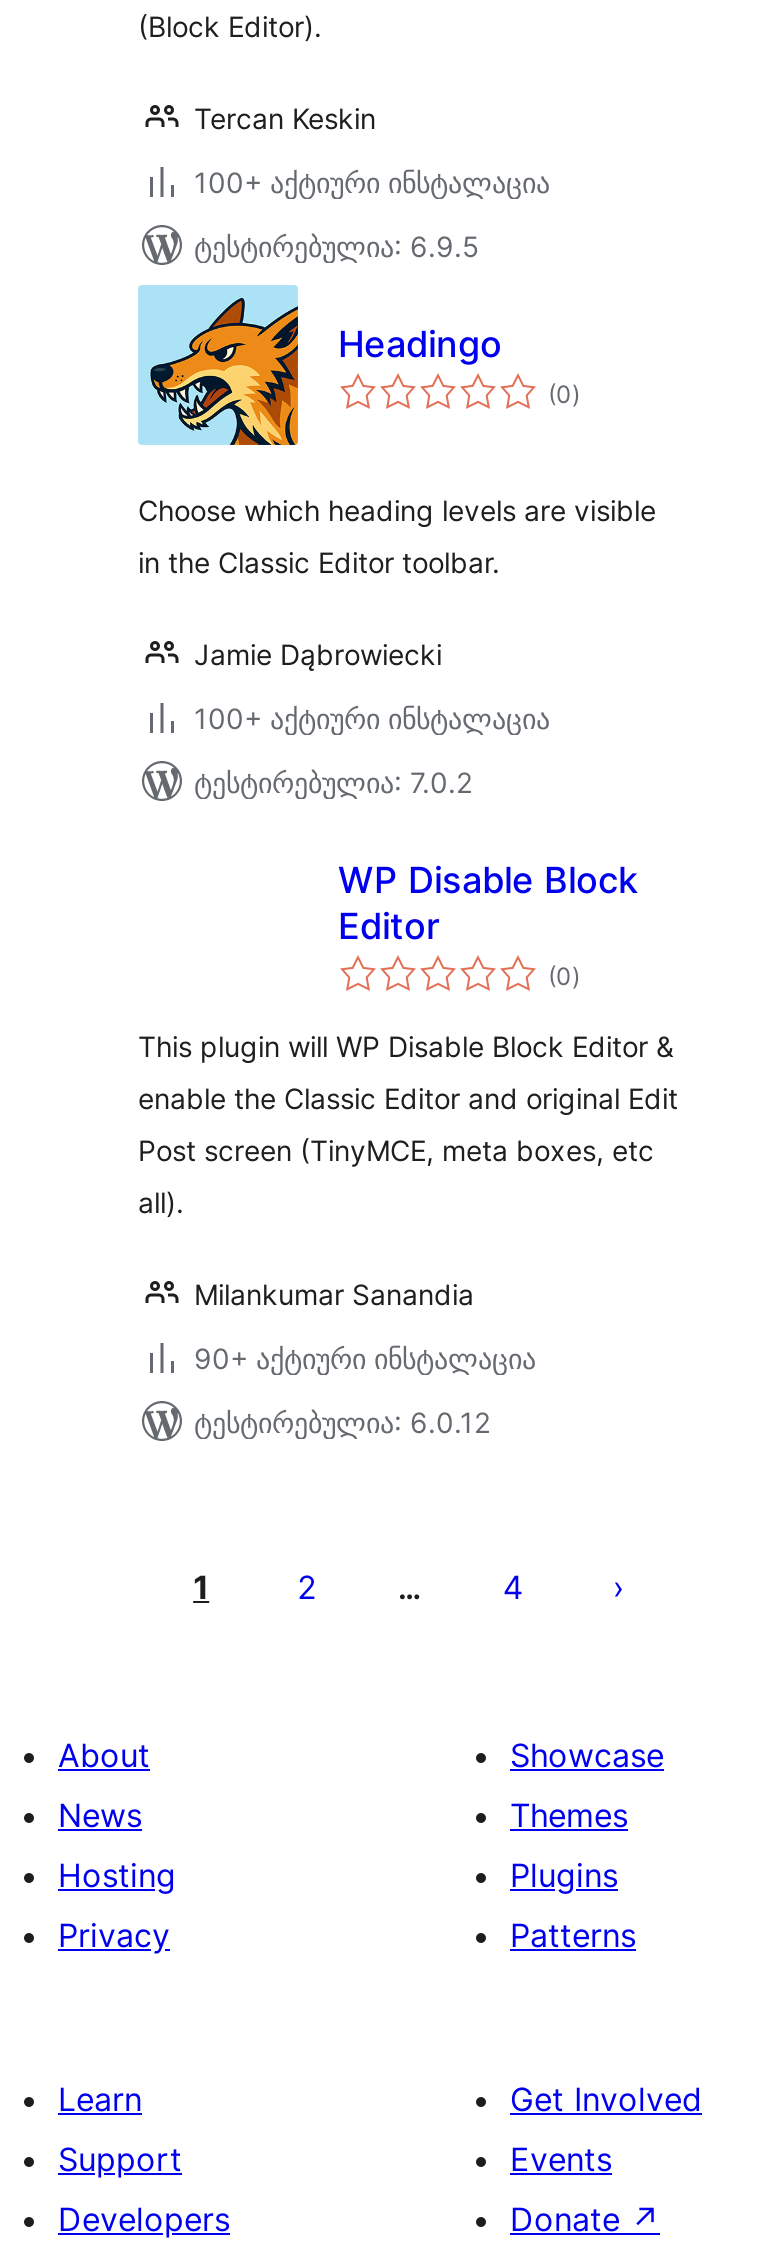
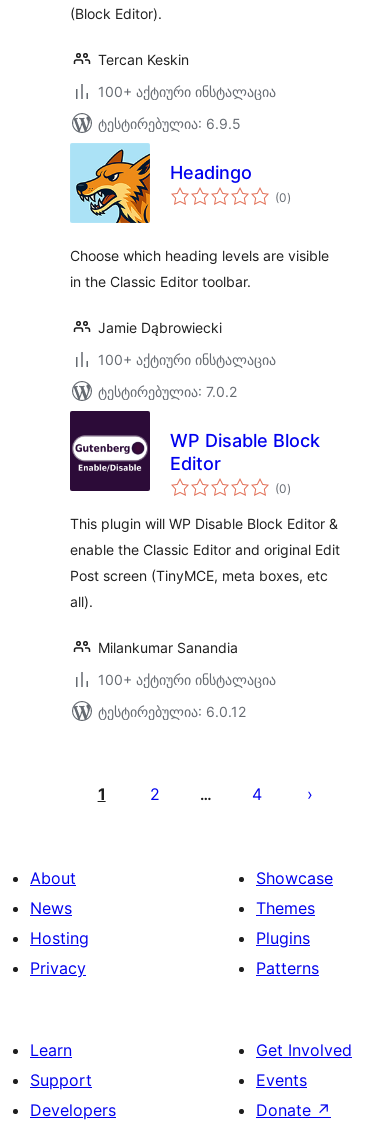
+ [image]

- 90+ აქტიური ინსტალაცია
+ 100+ აქტიური ინსტალაცია
